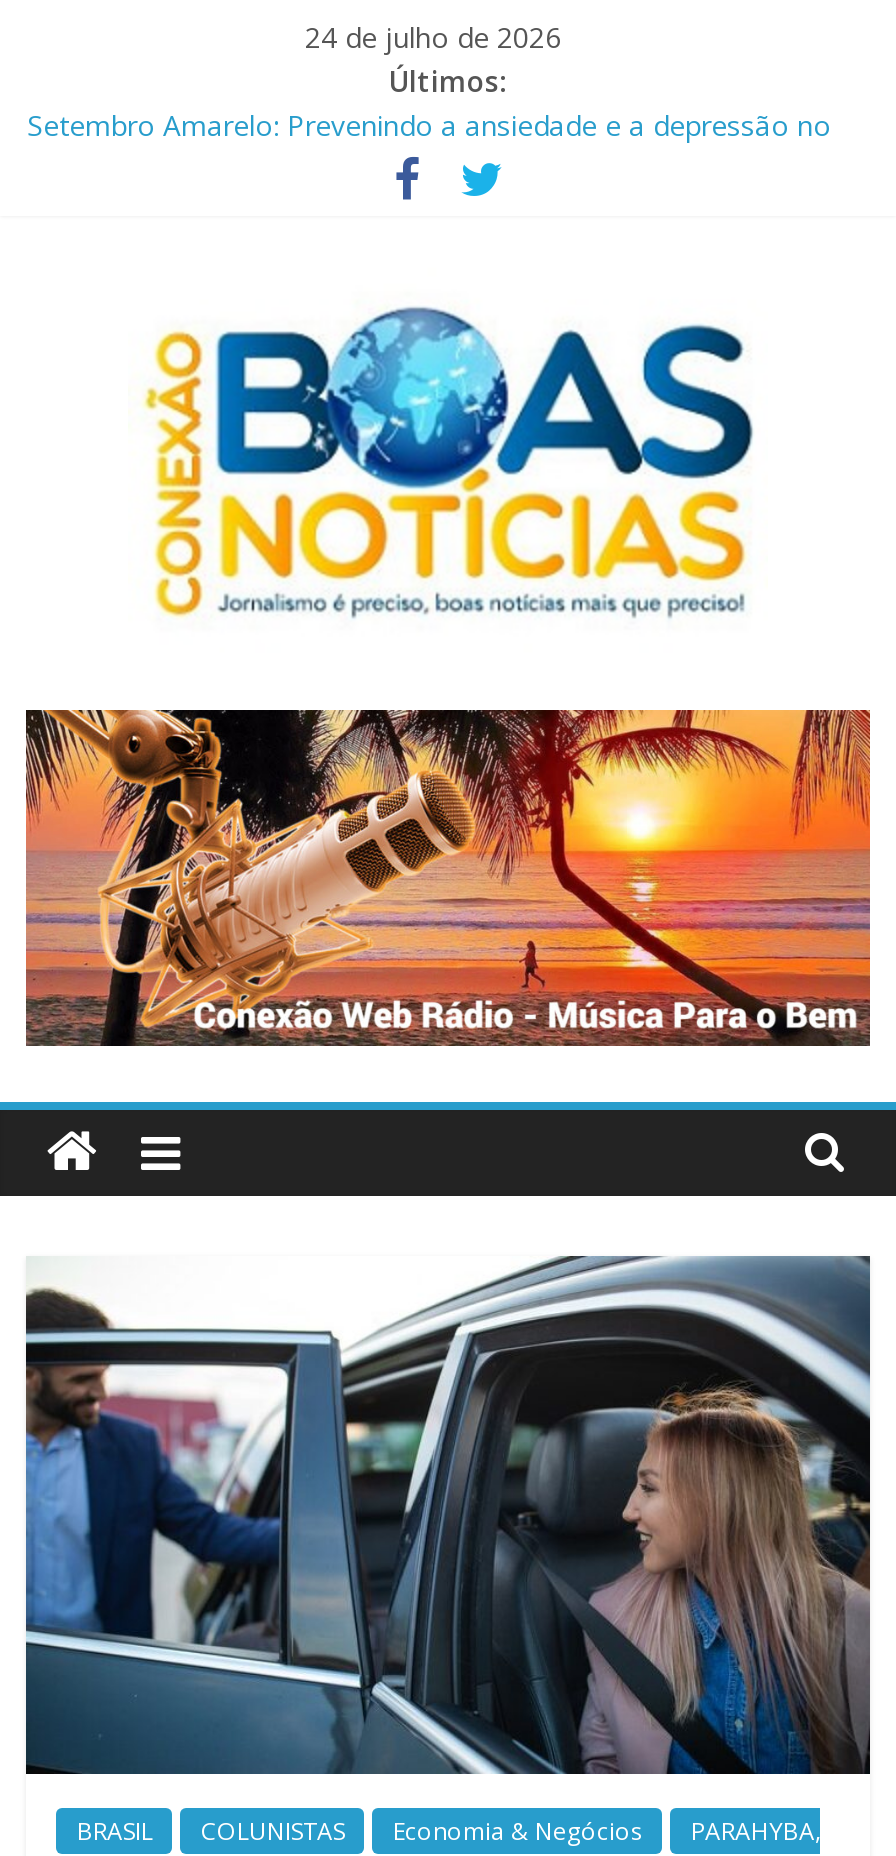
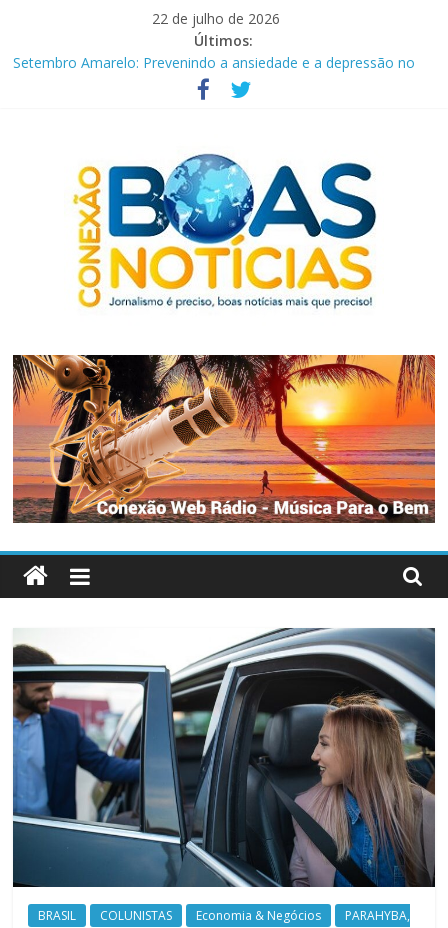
- 24 de julho de 2026
+ 22 de julho de 2026
